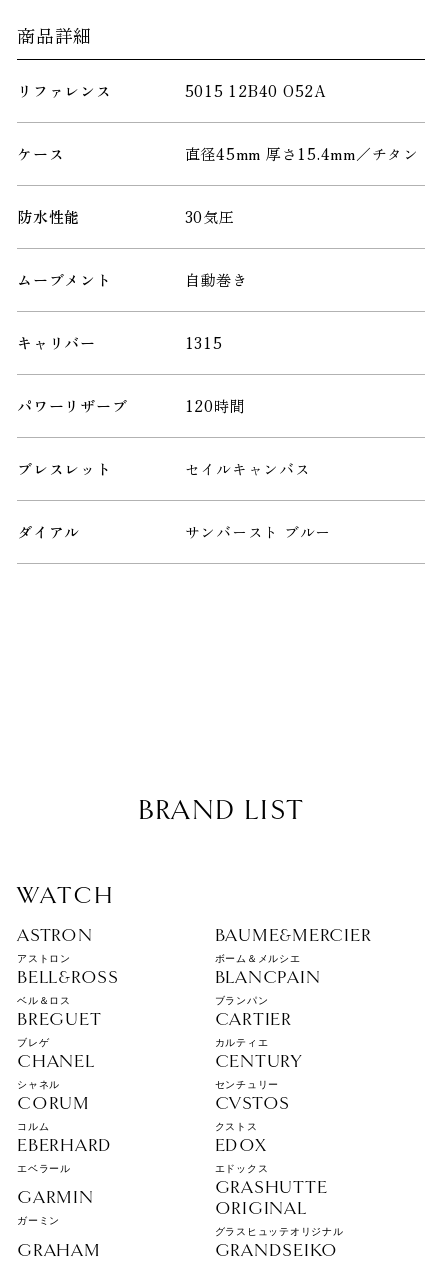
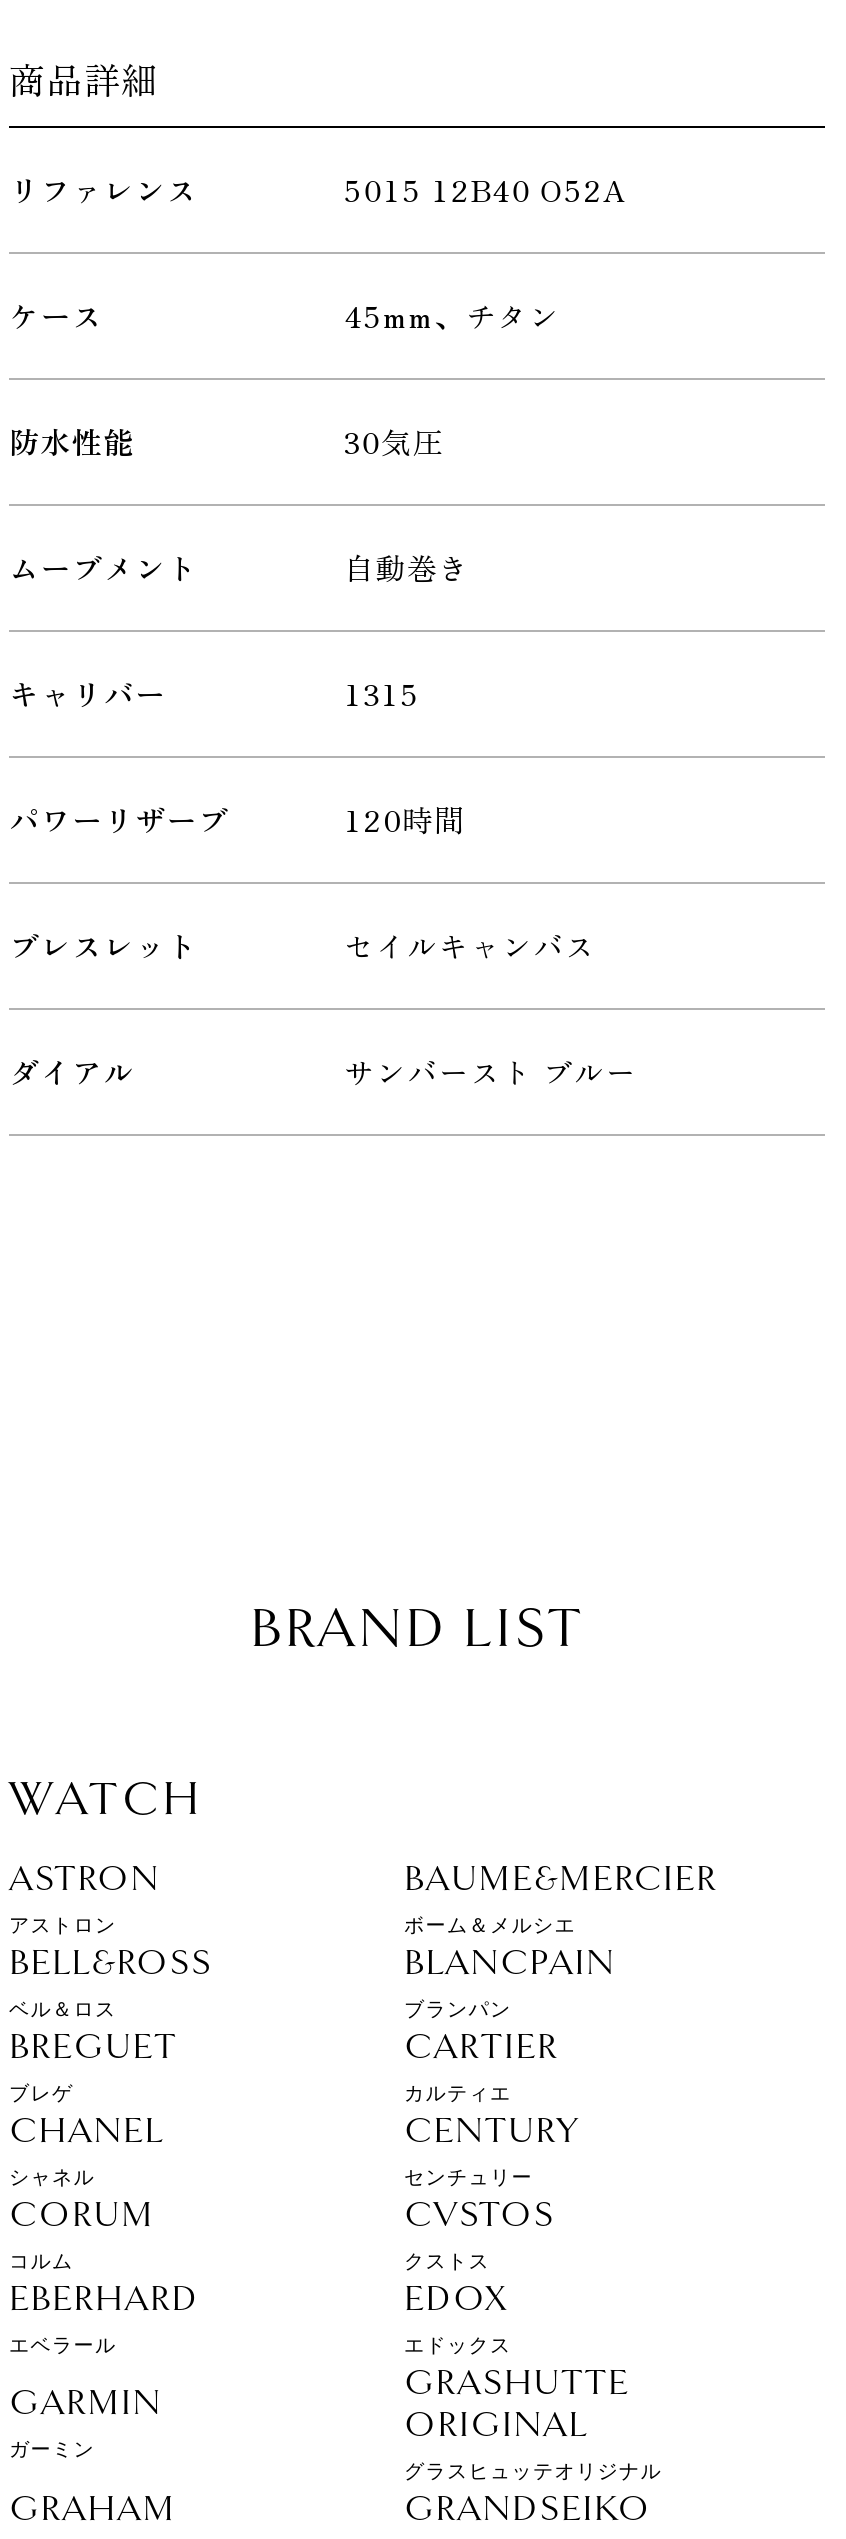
- 直径45mm 厚さ15.4mm／チタン
+ 45mm、チタン
